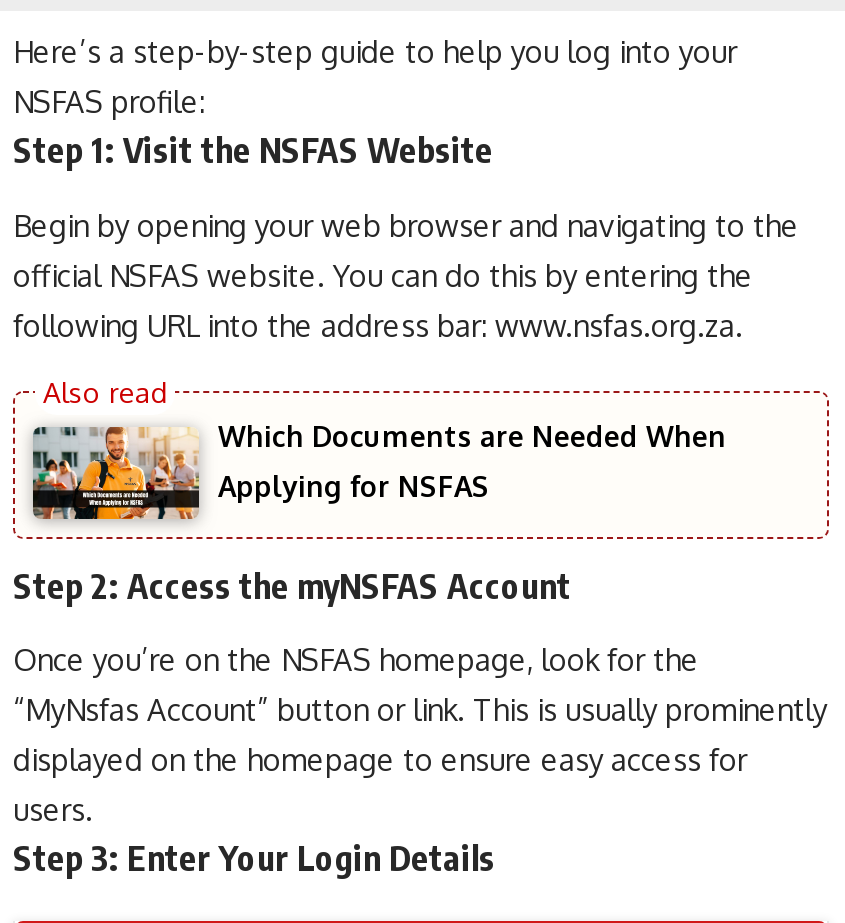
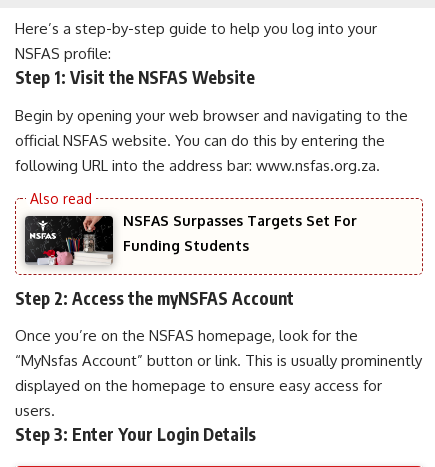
- [image]
- Which Documents are Needed When
+ [image]
+ NSFAS Surpasses Targets Set For

- Applying for NSFAS
+ Funding Students
